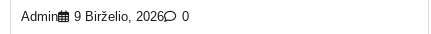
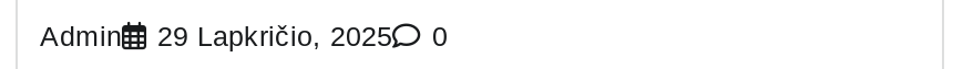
- Admin 9 Birželio, 2026 0
+ Admin 29 Lapkričio, 2025 0
